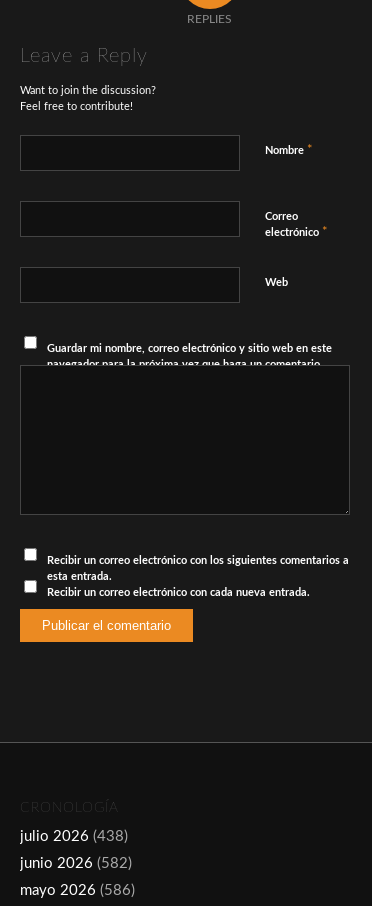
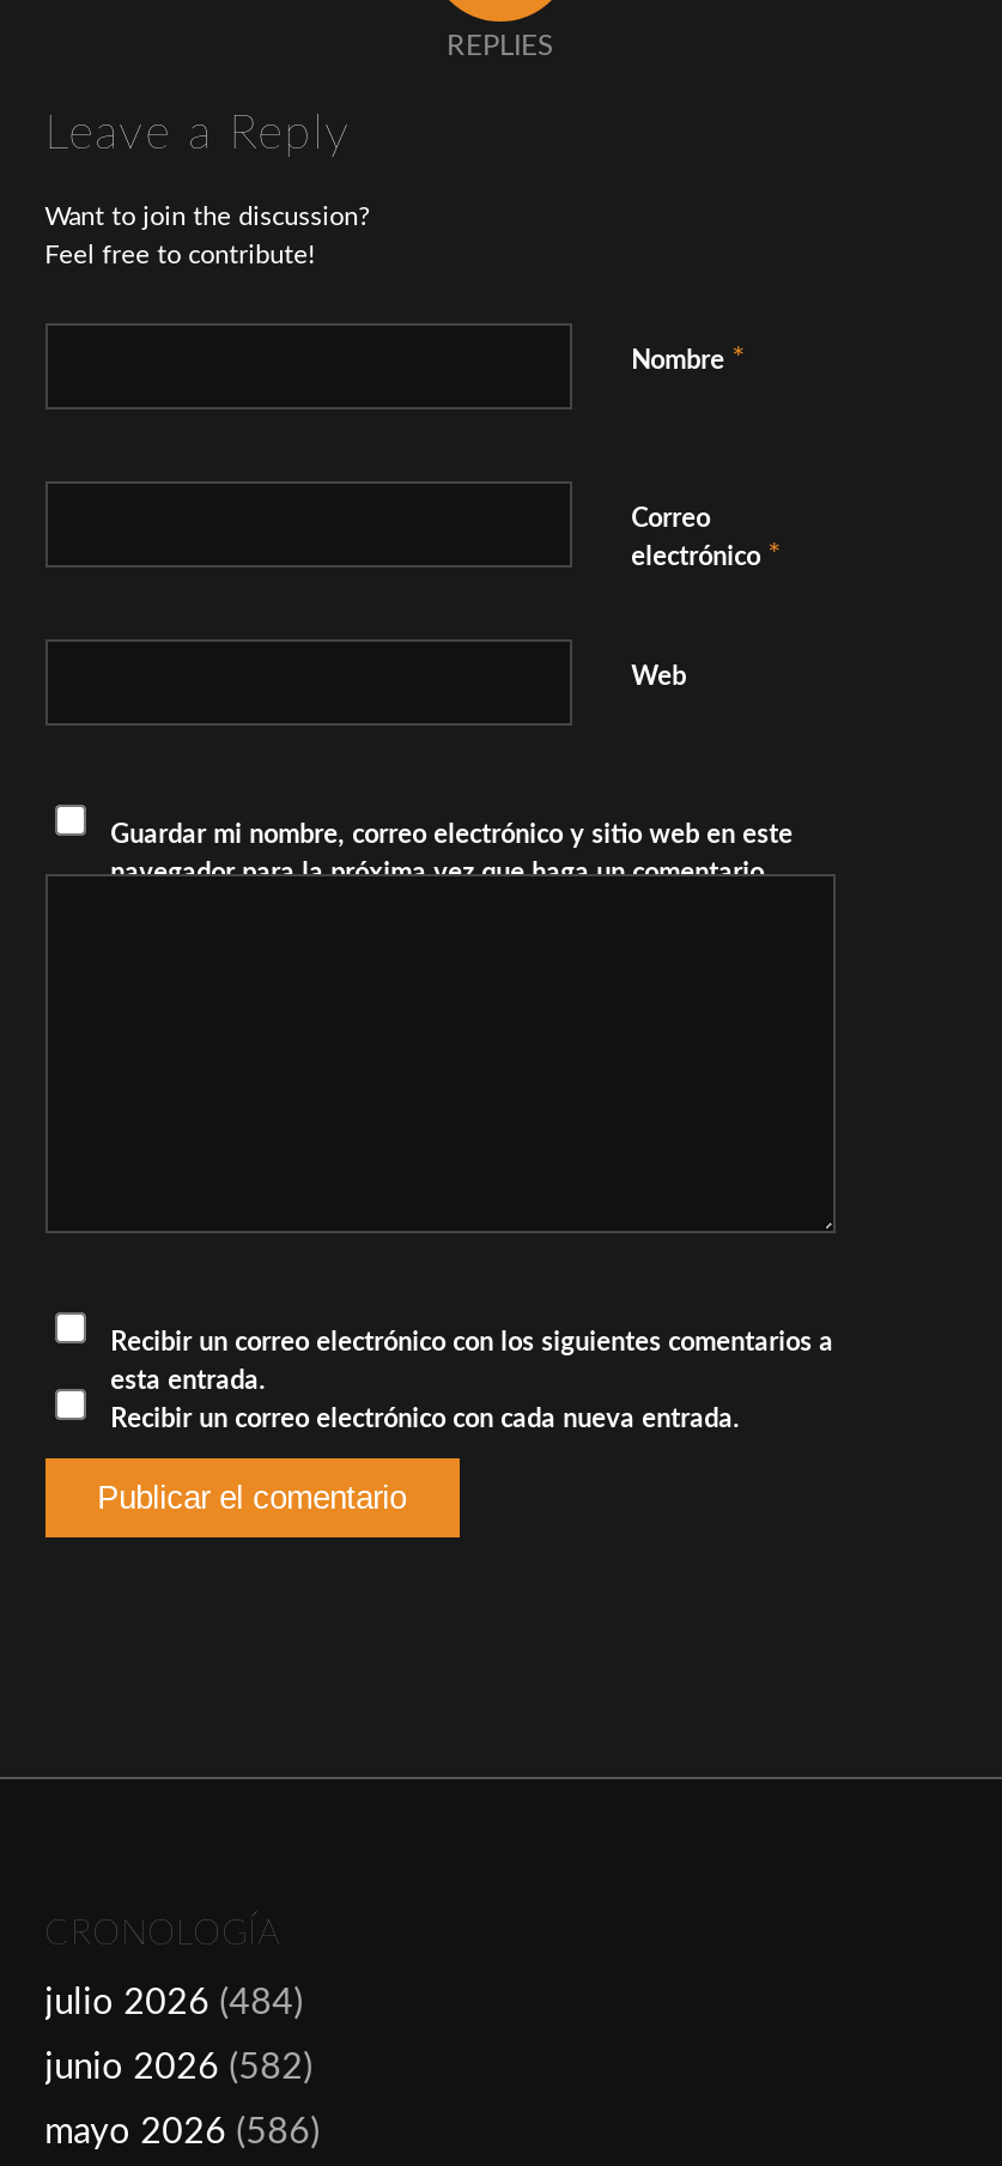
- julio 2026 (438)
+ julio 2026 (484)
